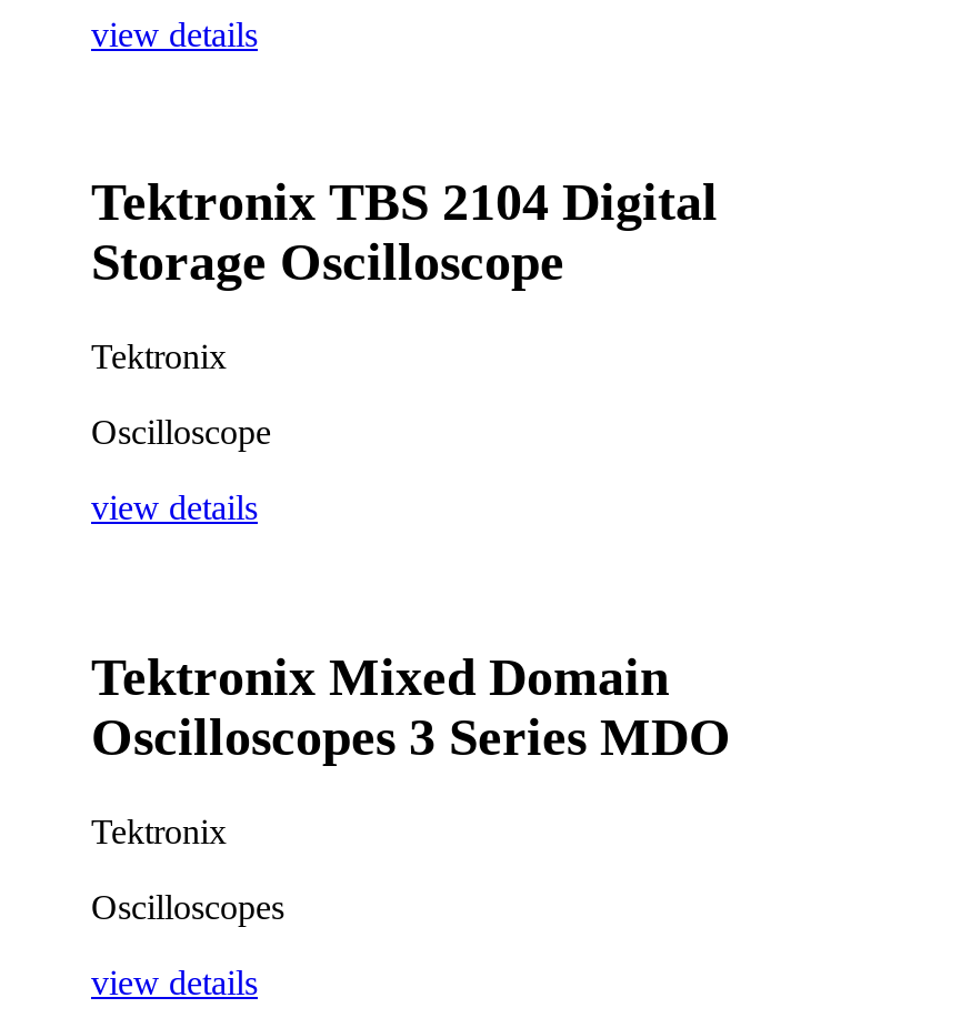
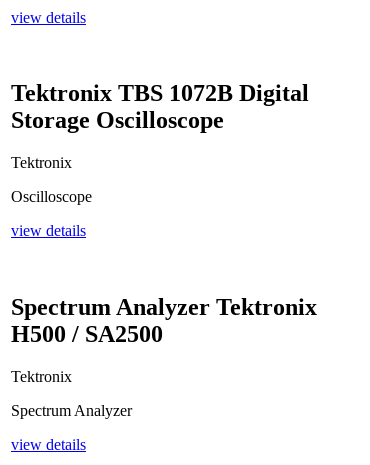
- Tektronix TBS 2104 Digital
+ Tektronix TBS 1072B Digital

- Tektronix Mixed Domain
- Oscilloscopes 3 Series MDO
+ Spectrum Analyzer Tektronix
+ H500 / SA2500

- Oscilloscopes
+ Spectrum Analyzer
